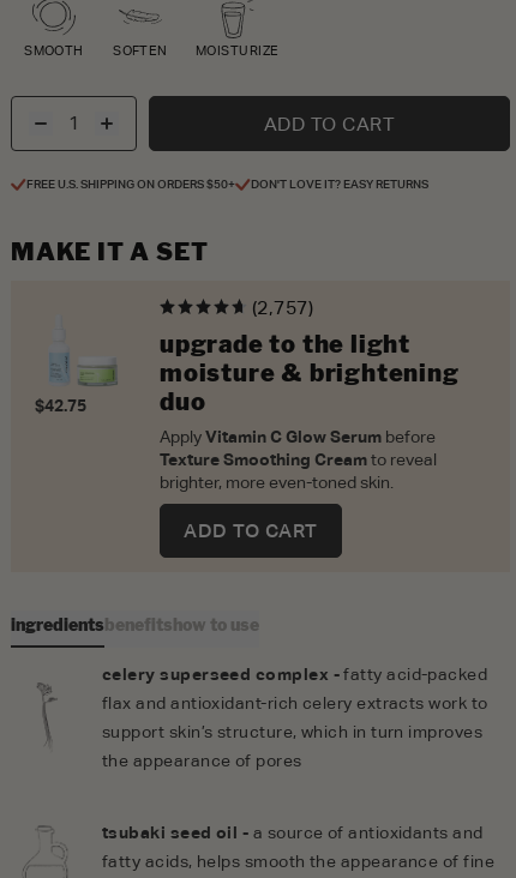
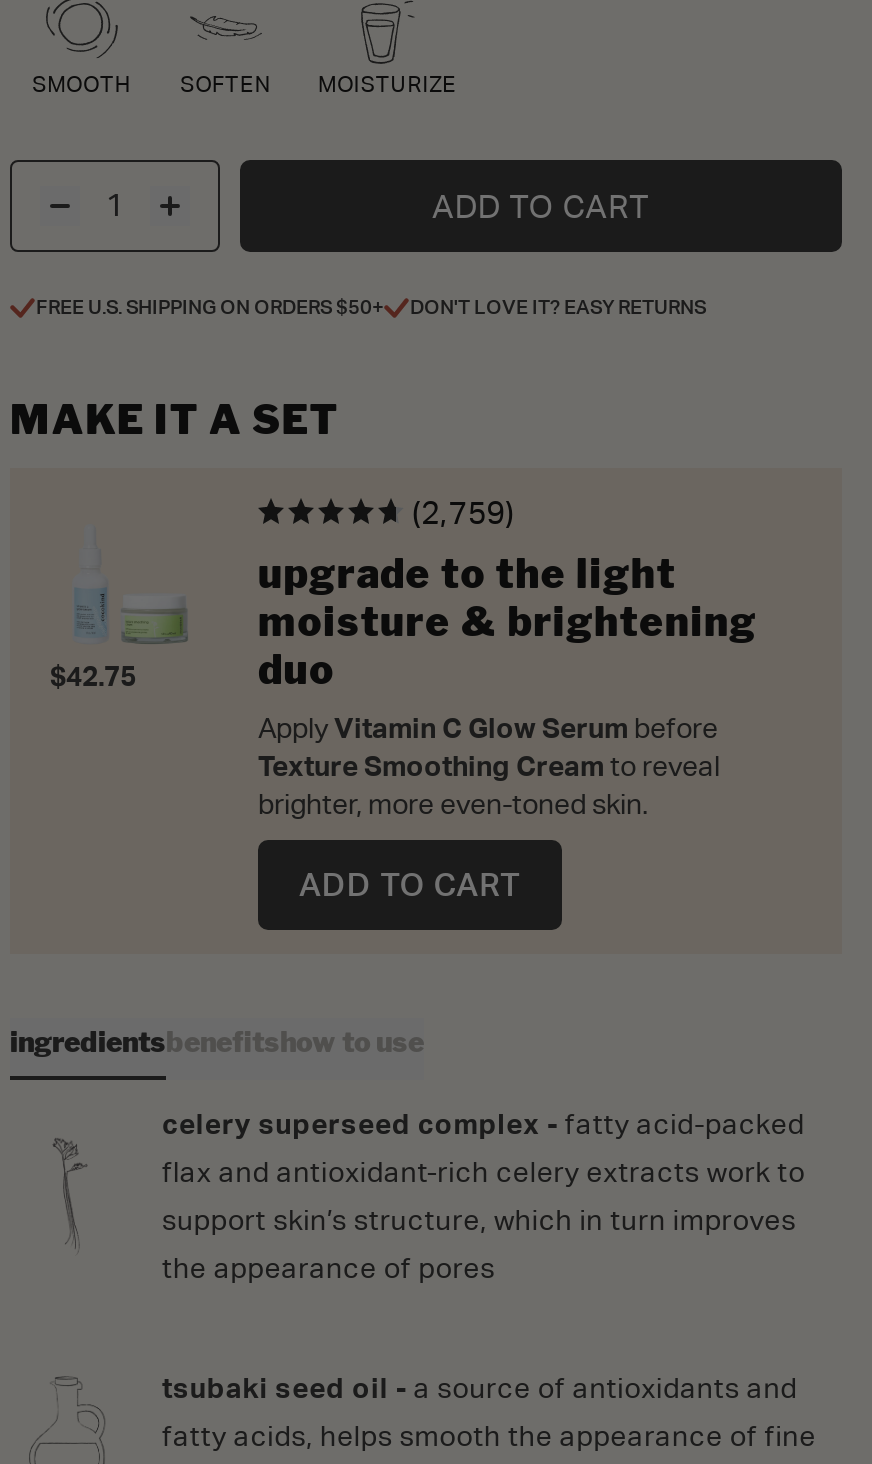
- (2,757)
+ (2,759)
